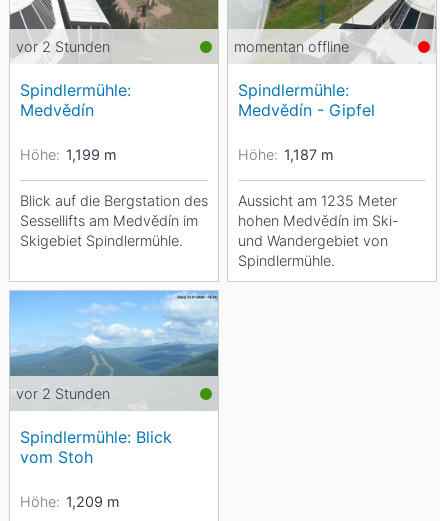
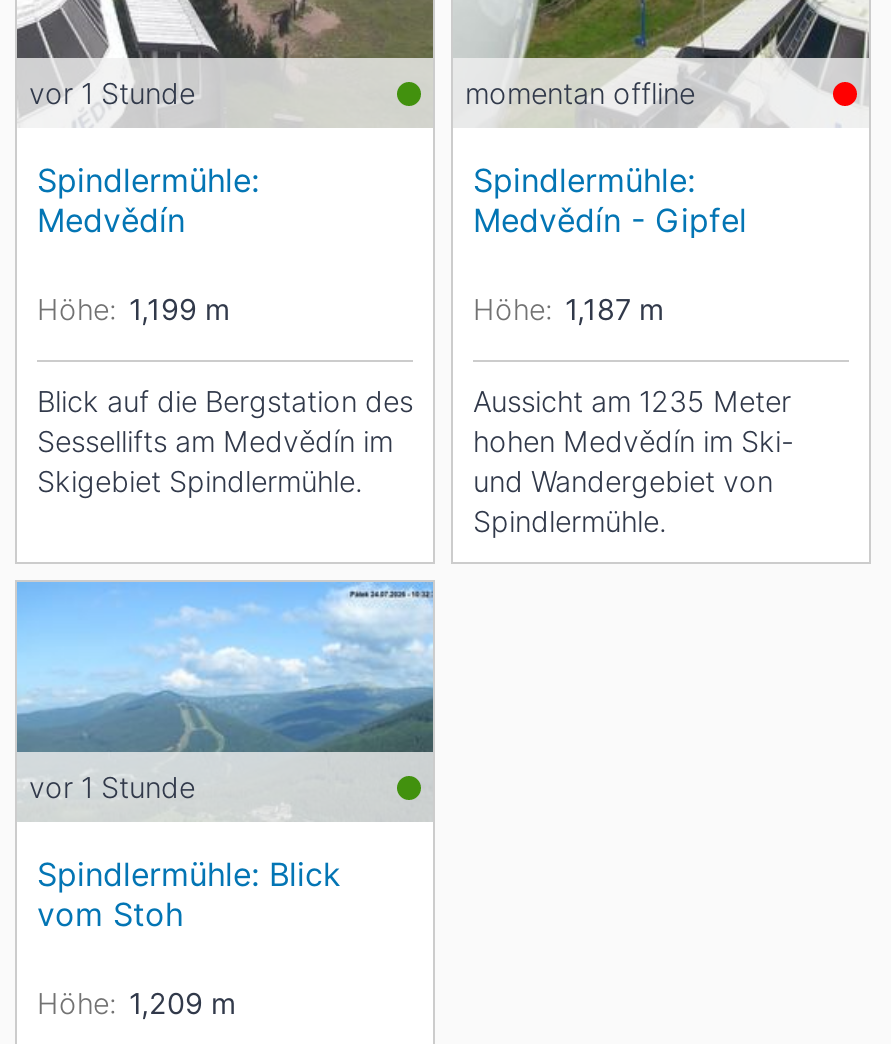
- vor 2 Stunden
+ vor 1 Stunde

- vor 2 Stunden
+ vor 1 Stunde
